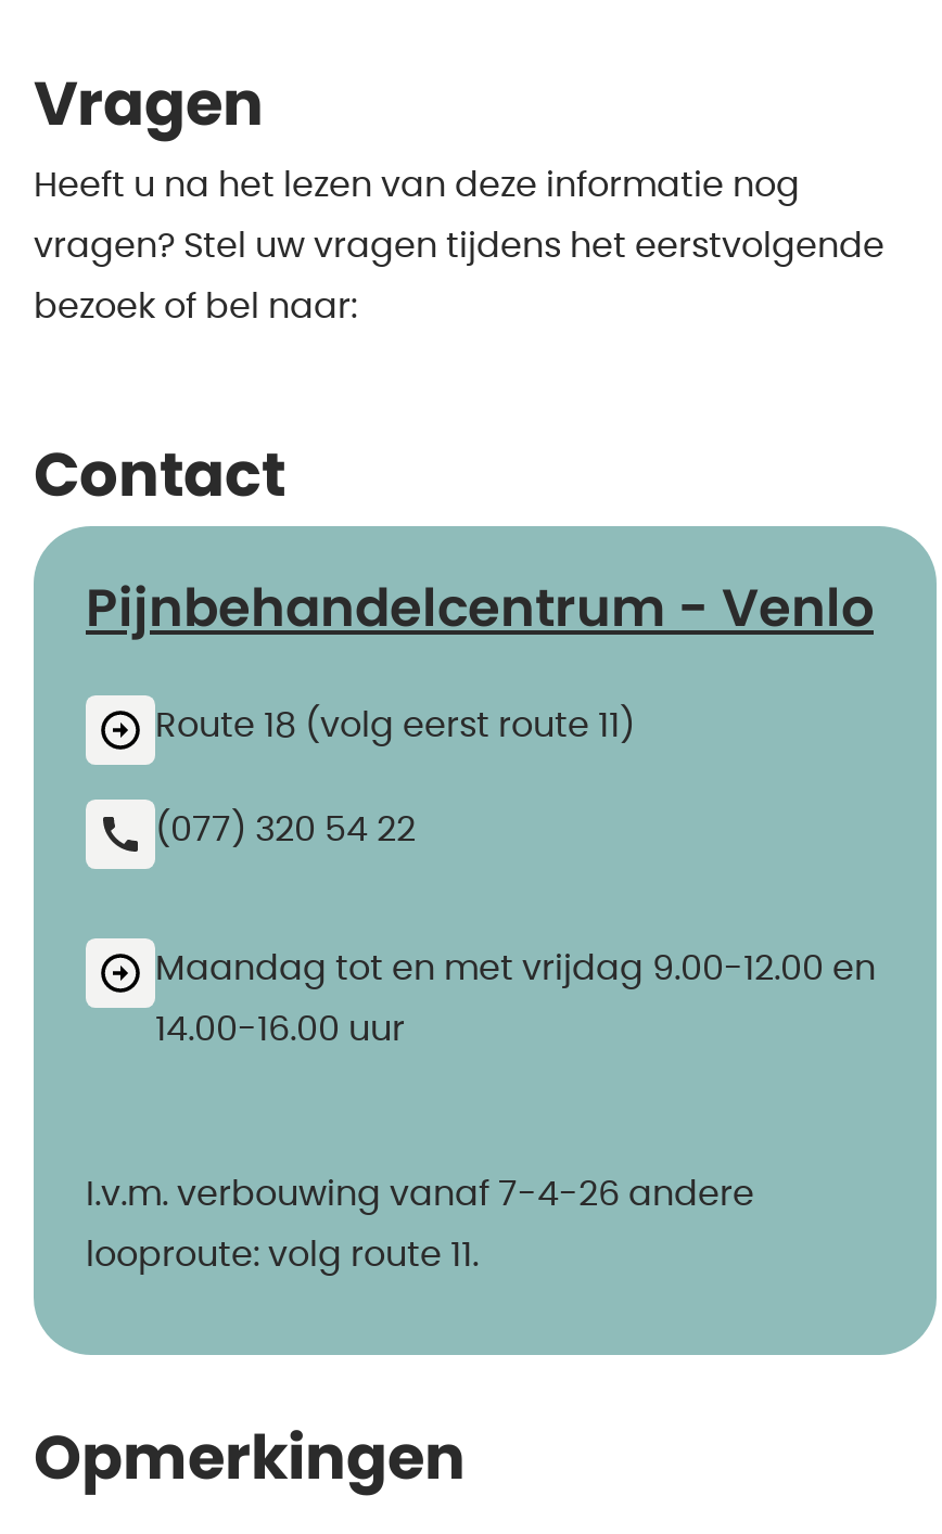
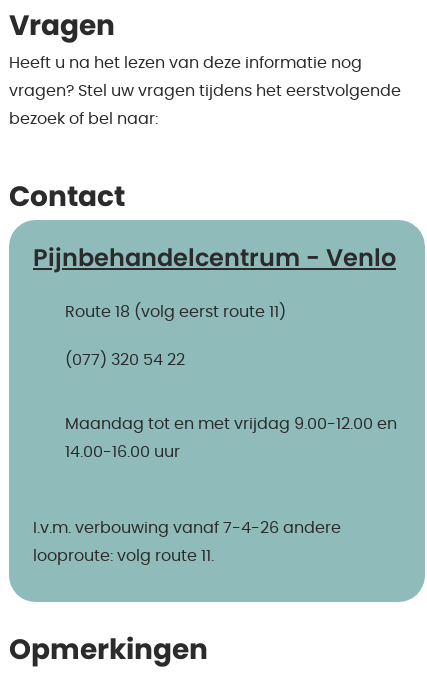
- [image]

- [image]

- [image]
